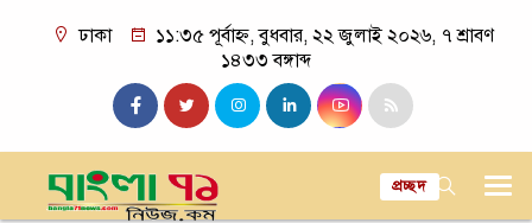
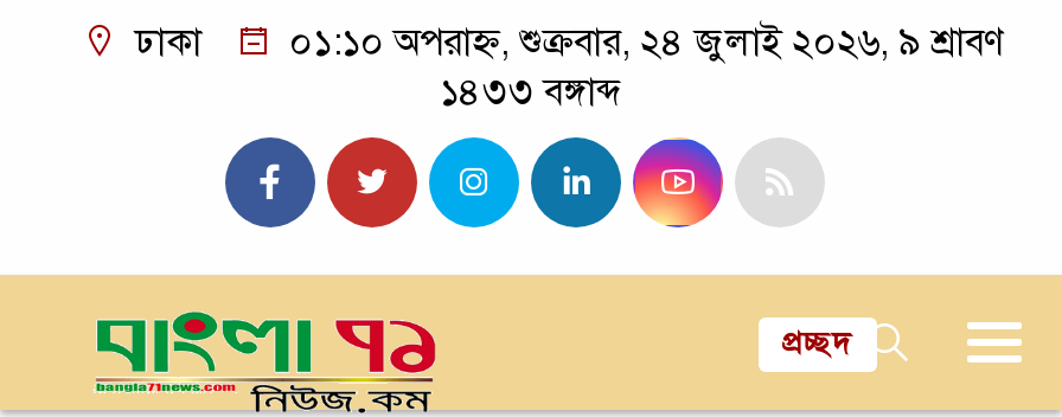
- ১১:৩৫ পূর্বাহ্ন, বুধবার, ২২ জুলাই ২০২৬, ৭ শ্রাবণ
+ ০১:১০ অপরাহ্ন, শুক্রবার, ২৪ জুলাই ২০২৬, ৯ শ্রাবণ
